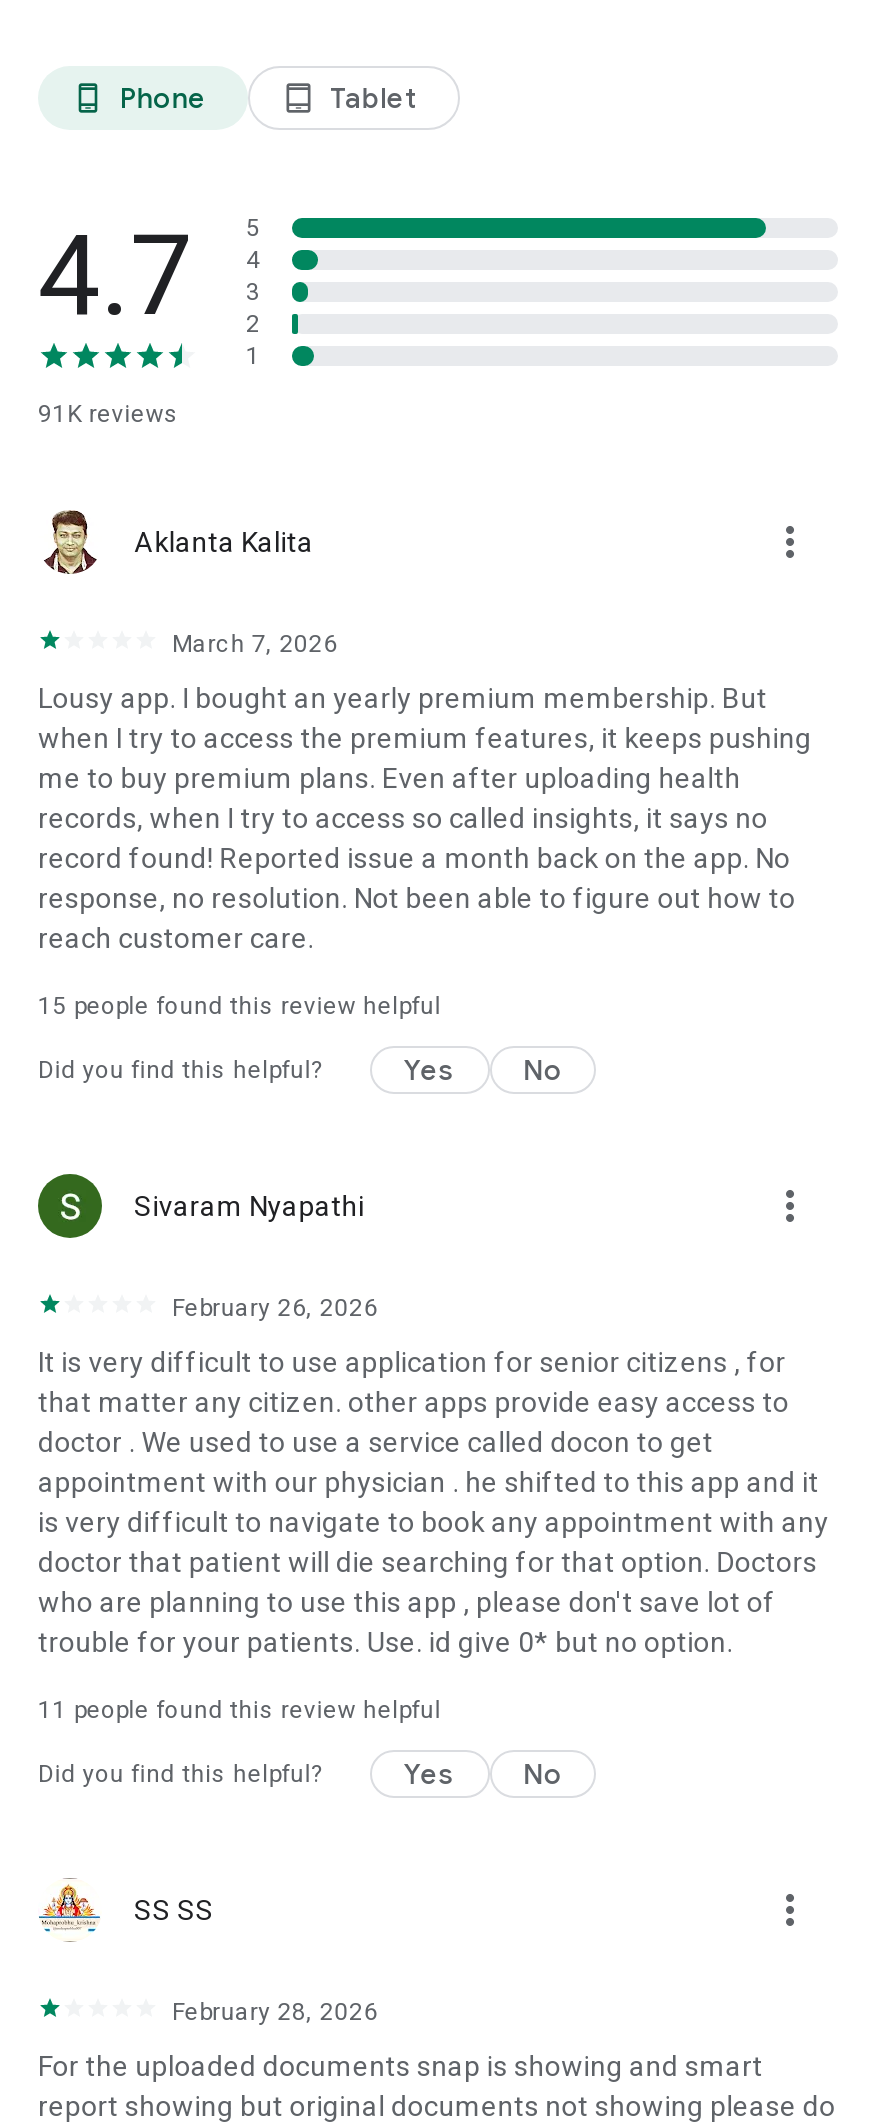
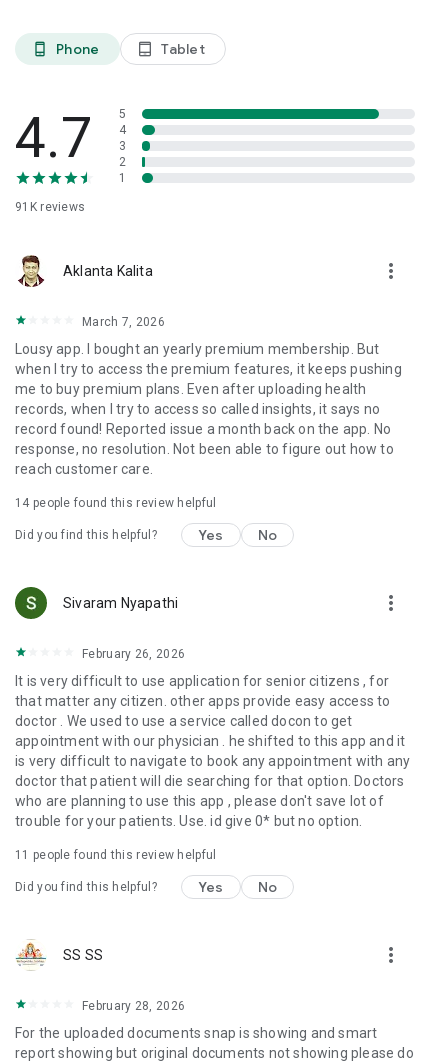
- 15 people found this review helpful
+ 14 people found this review helpful
